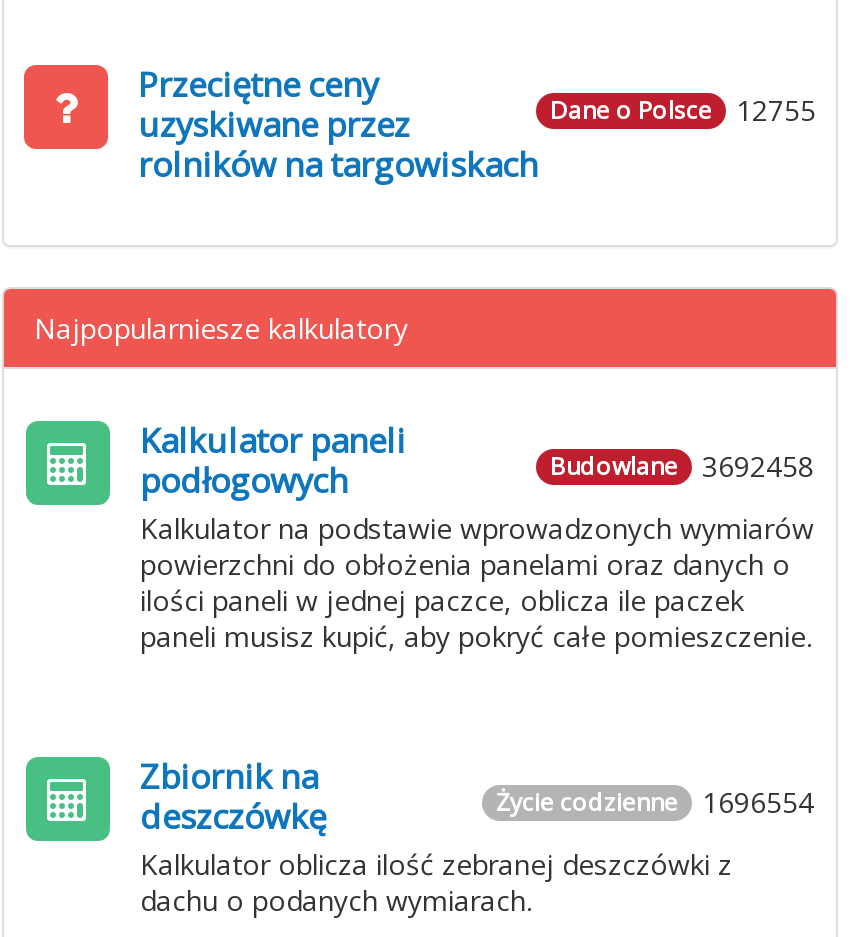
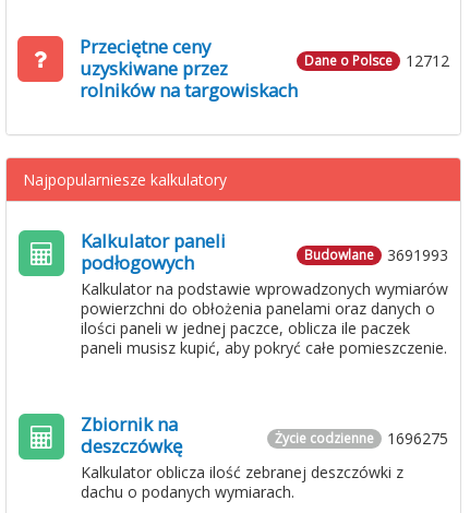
- Dane o Polsce 12755
+ Dane o Polsce 12712

- Budowlane 3692458
+ Budowlane 3691993

- Życie codzienne 1696554
+ Życie codzienne 1696275
